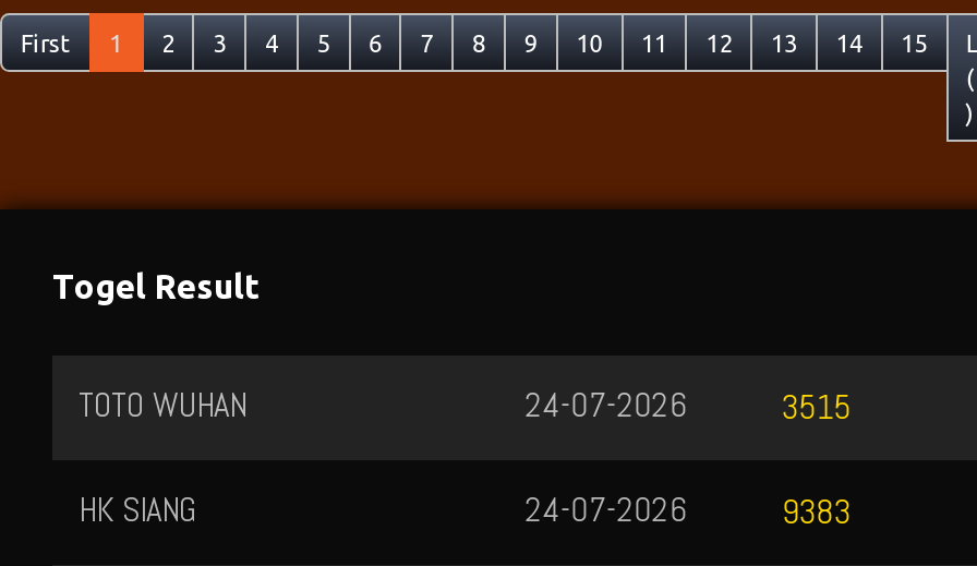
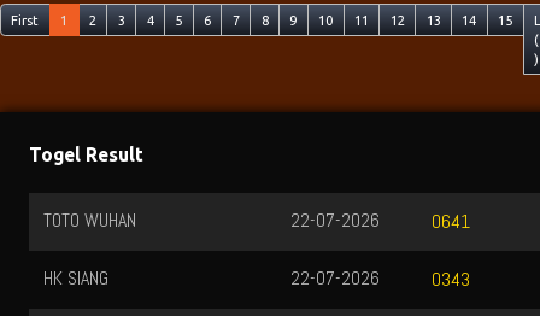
- 24-07-2026
+ 22-07-2026

- 3515
+ 0641

- 24-07-2026
+ 22-07-2026

- 9383
+ 0343
